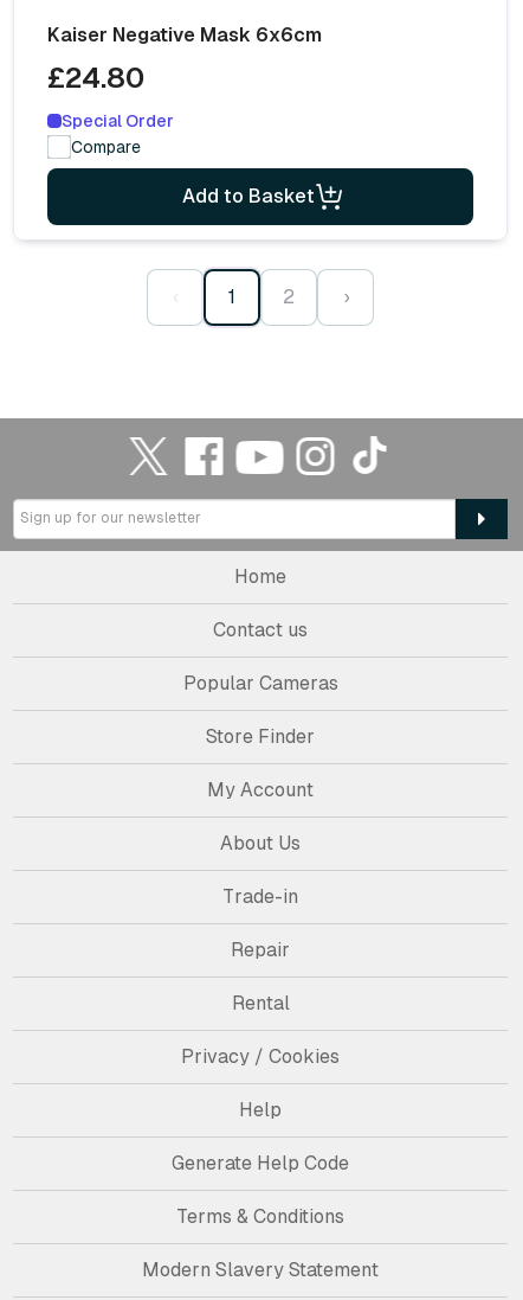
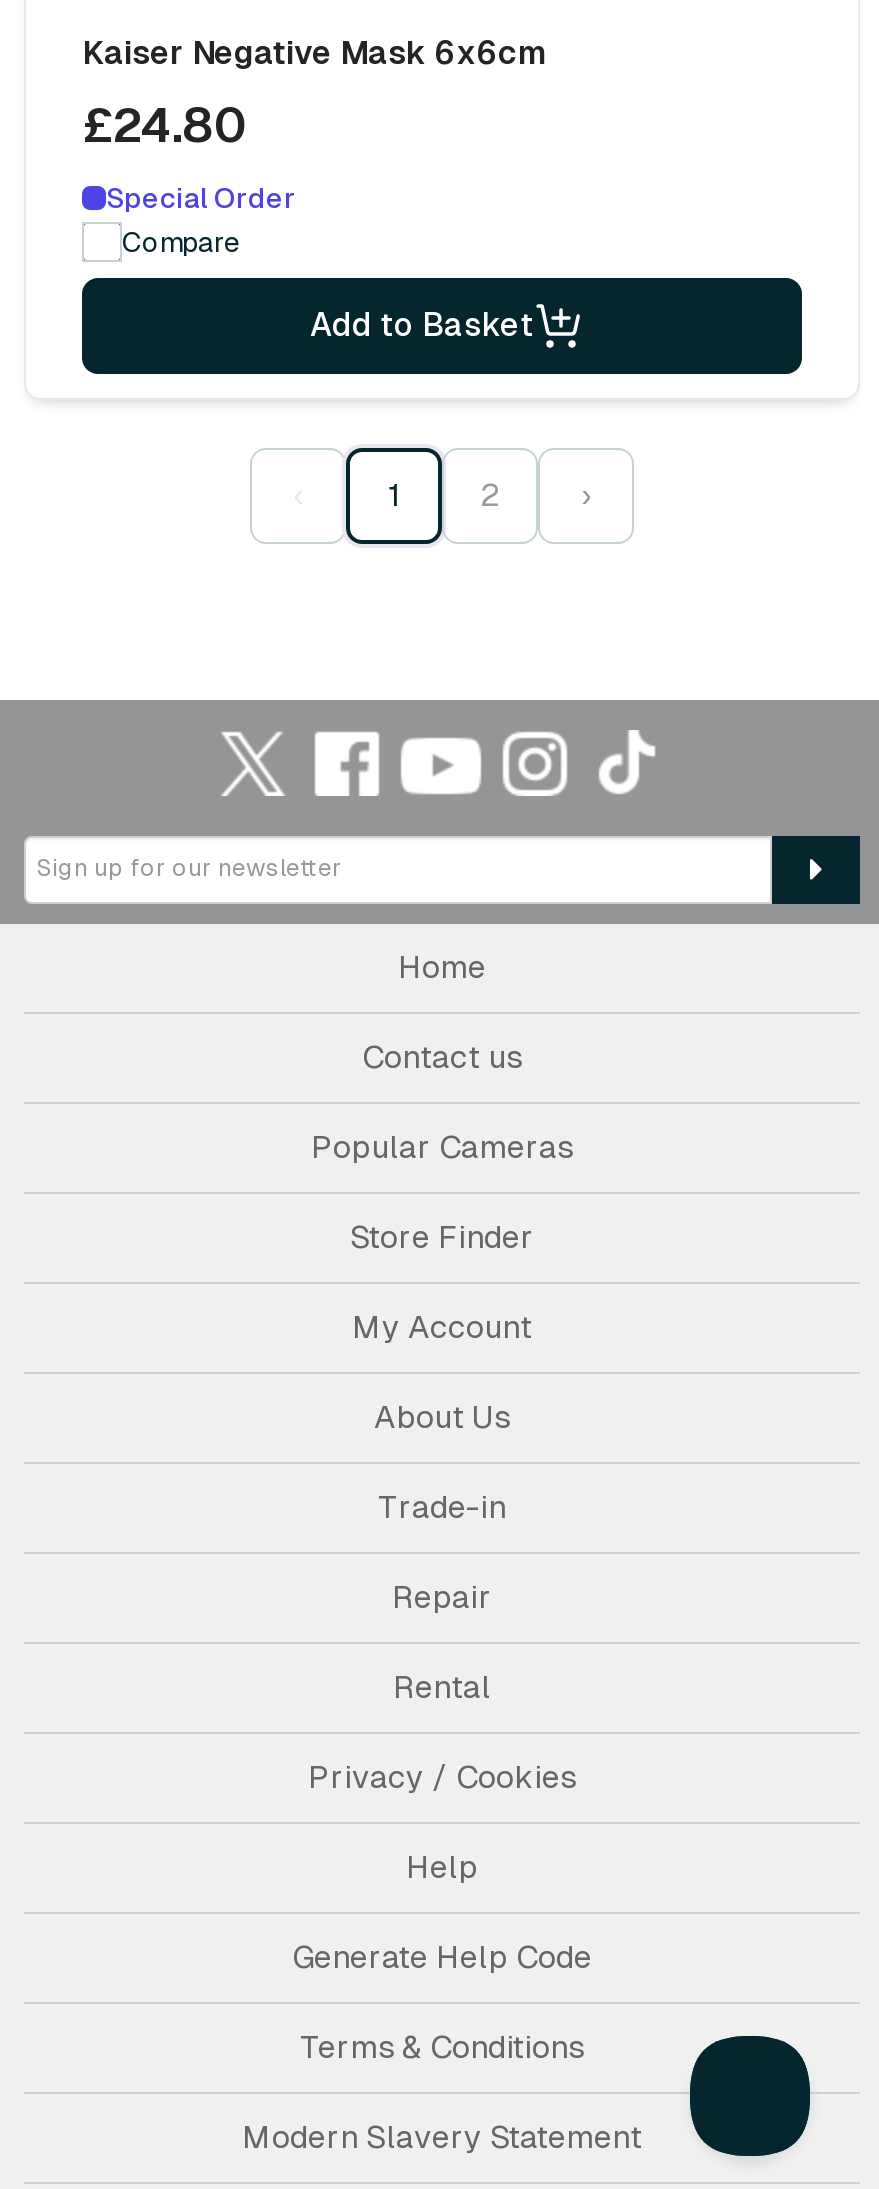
+ [image]
